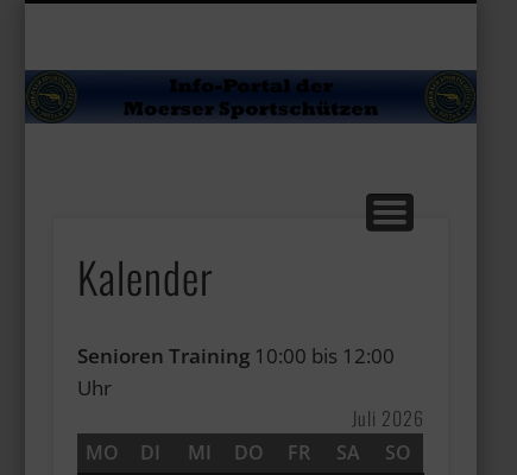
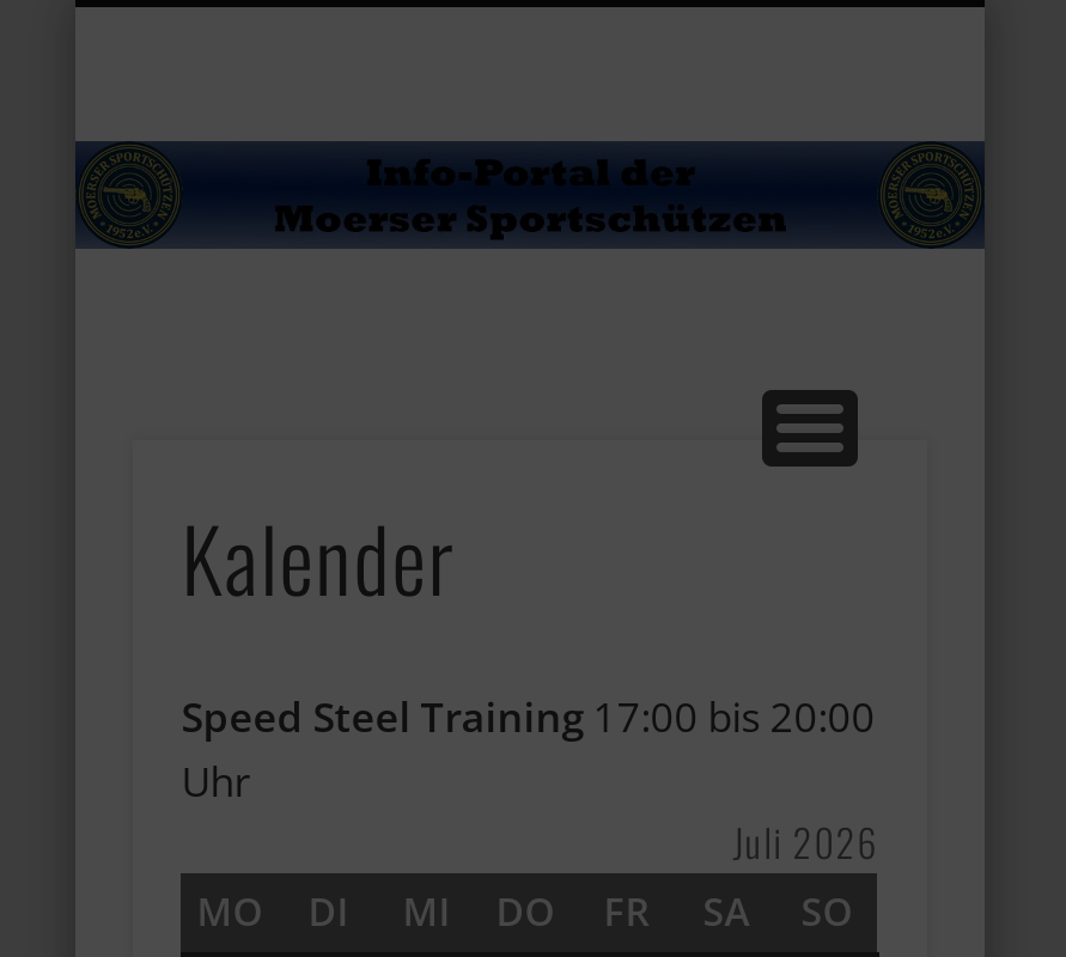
- Senioren Training 10:00 bis 12:00
+ Speed Steel Training 17:00 bis 20:00
